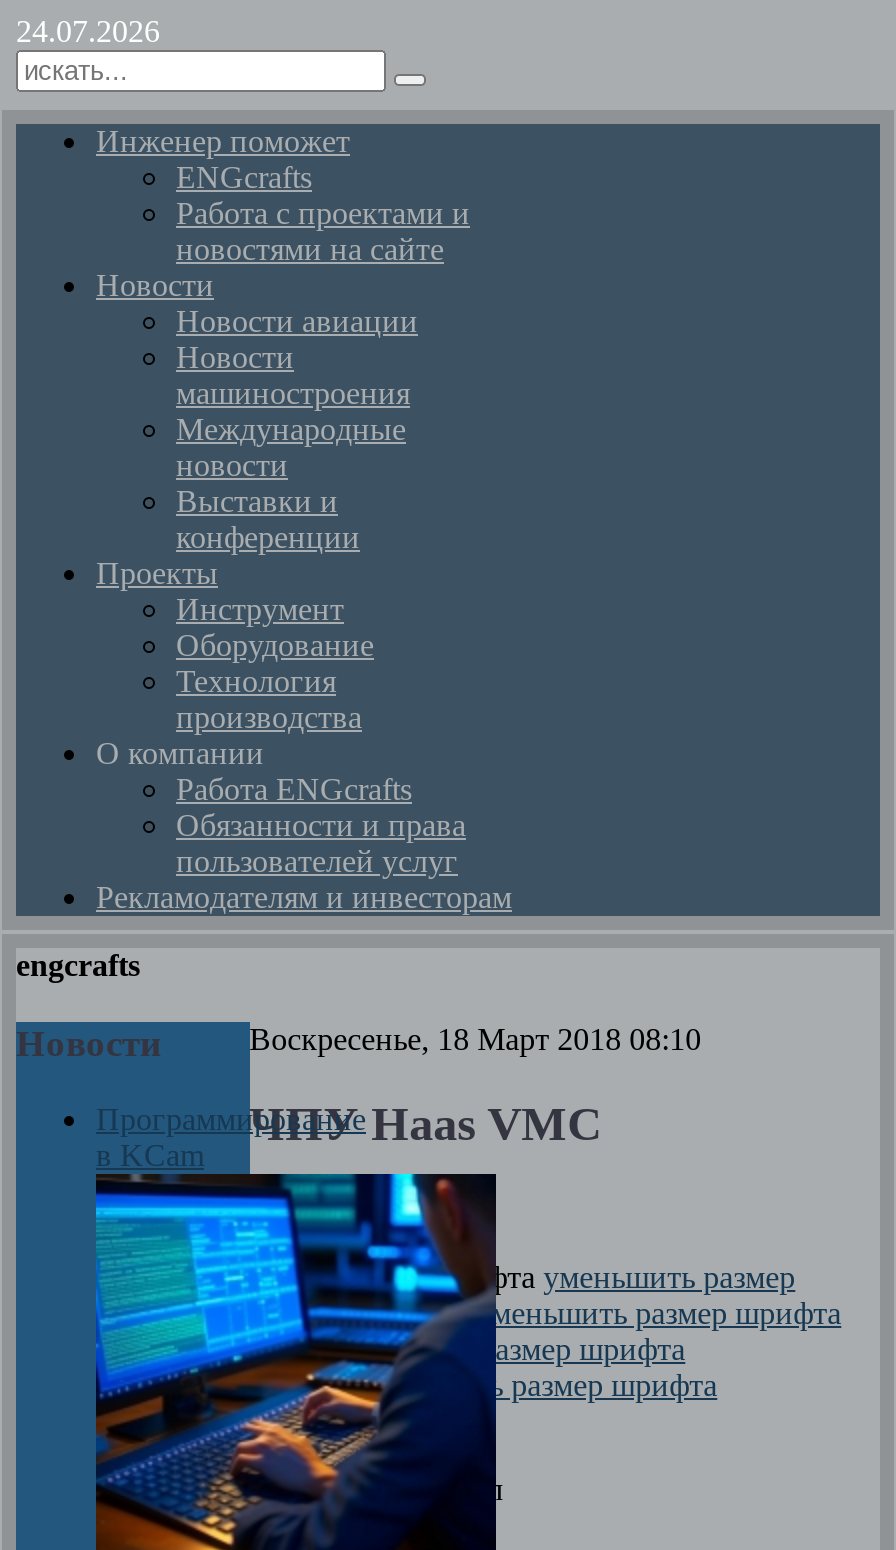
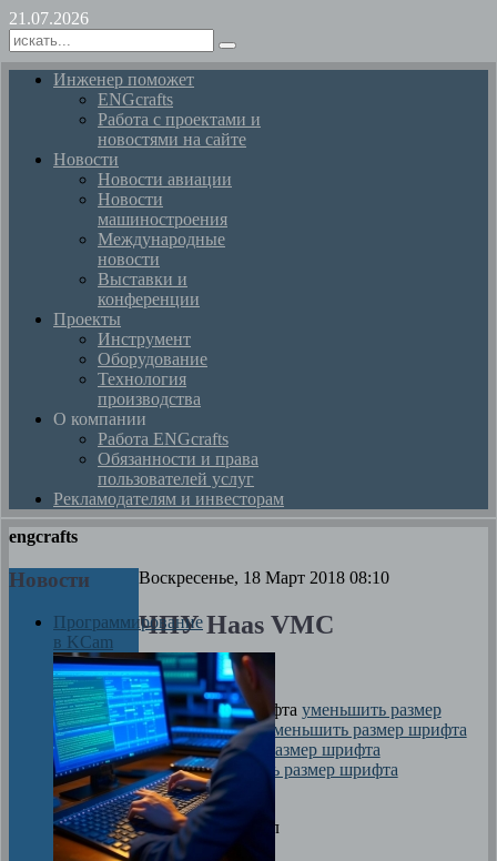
- 24.07.2026
+ 21.07.2026
